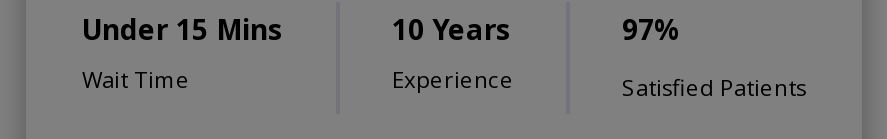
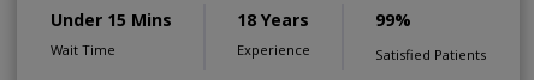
- 10 Years
+ 18 Years

- 97%
+ 99%
